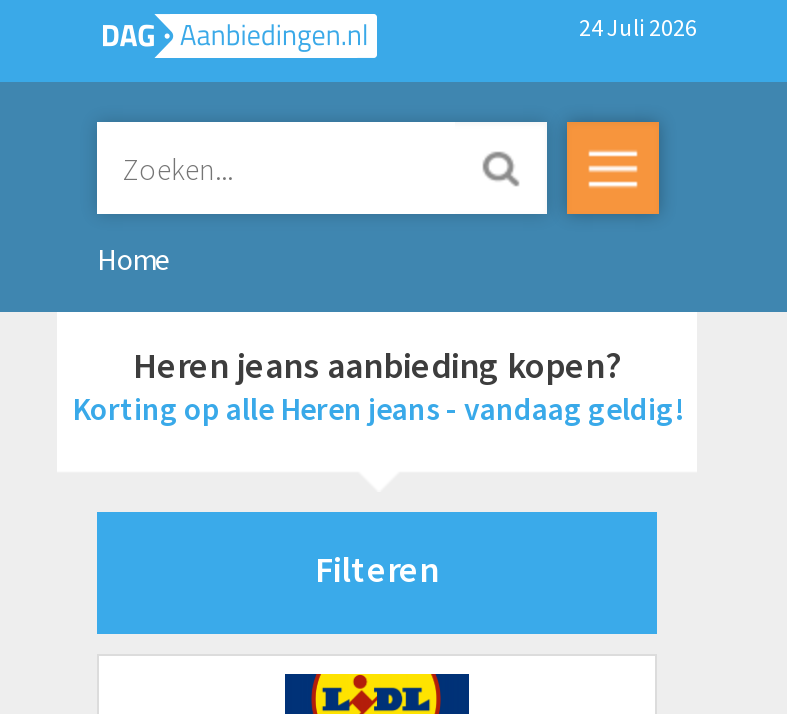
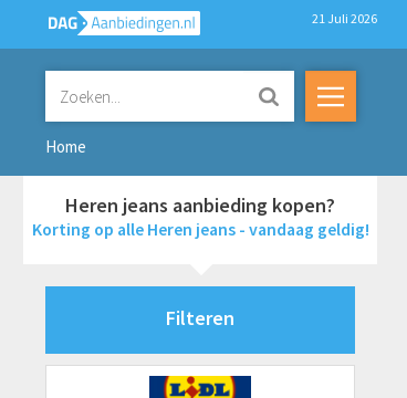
- 24 Juli 2026
+ 21 Juli 2026
